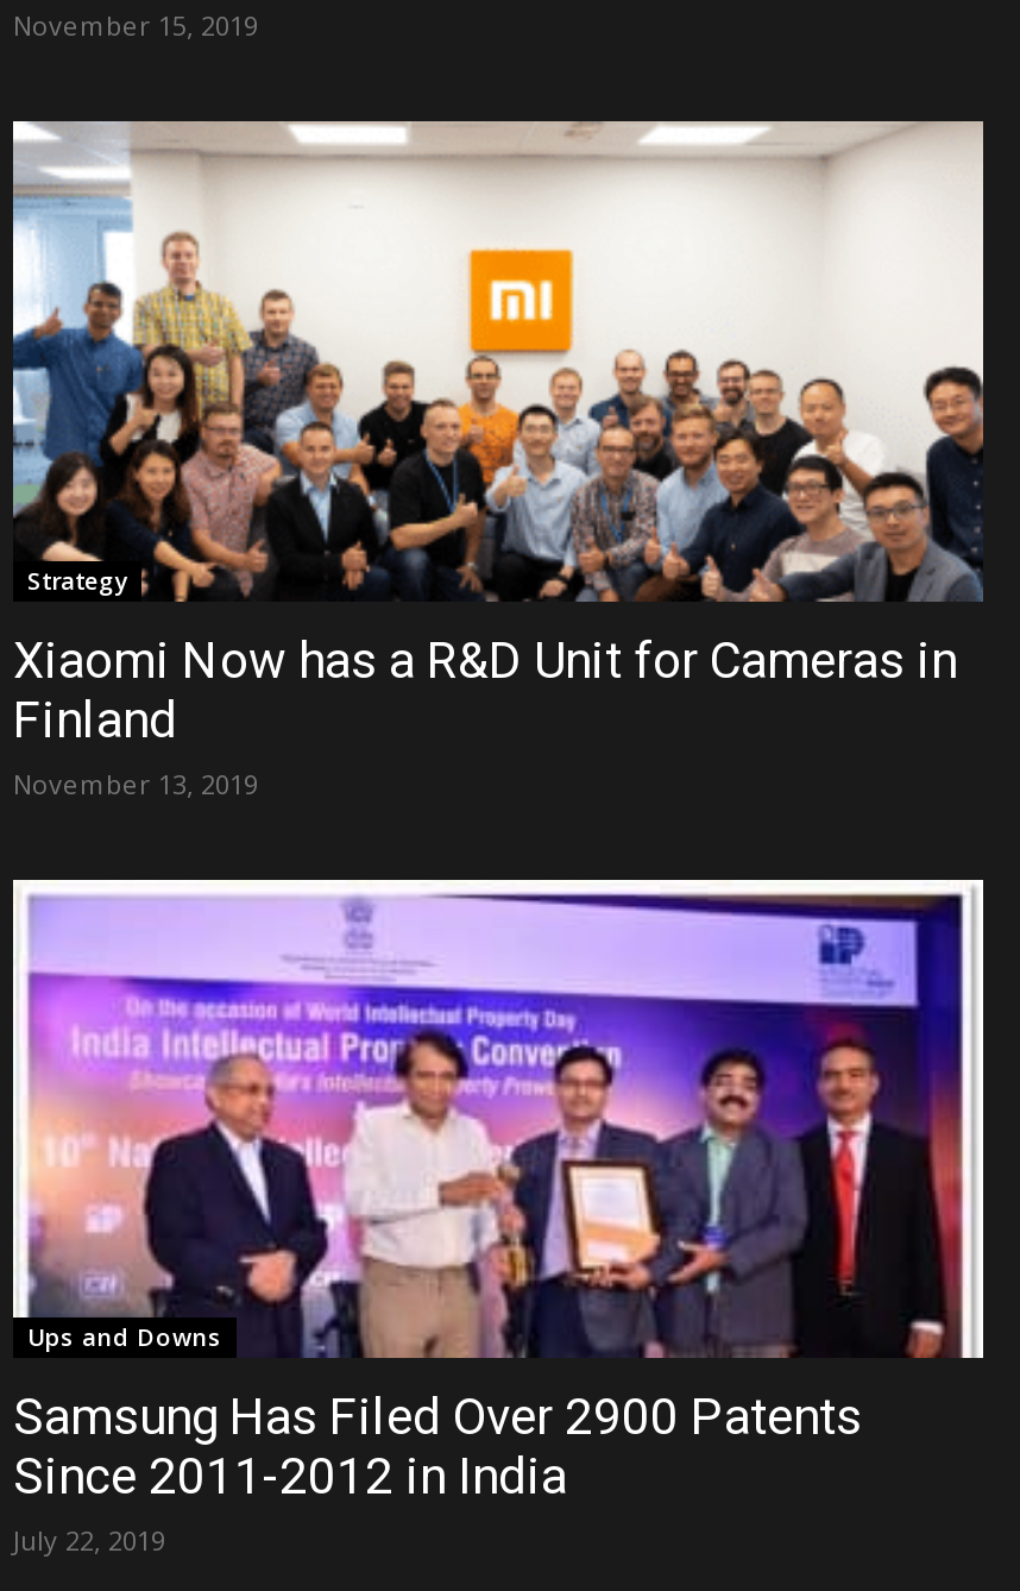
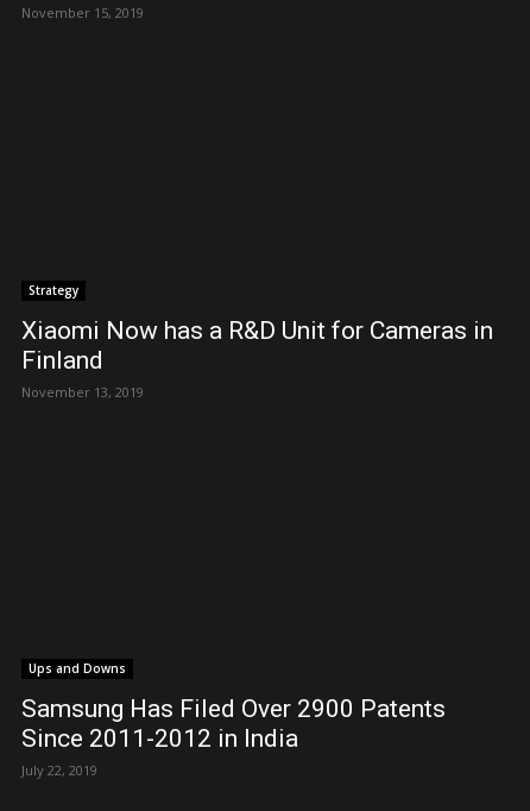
- [image]

- [image]
